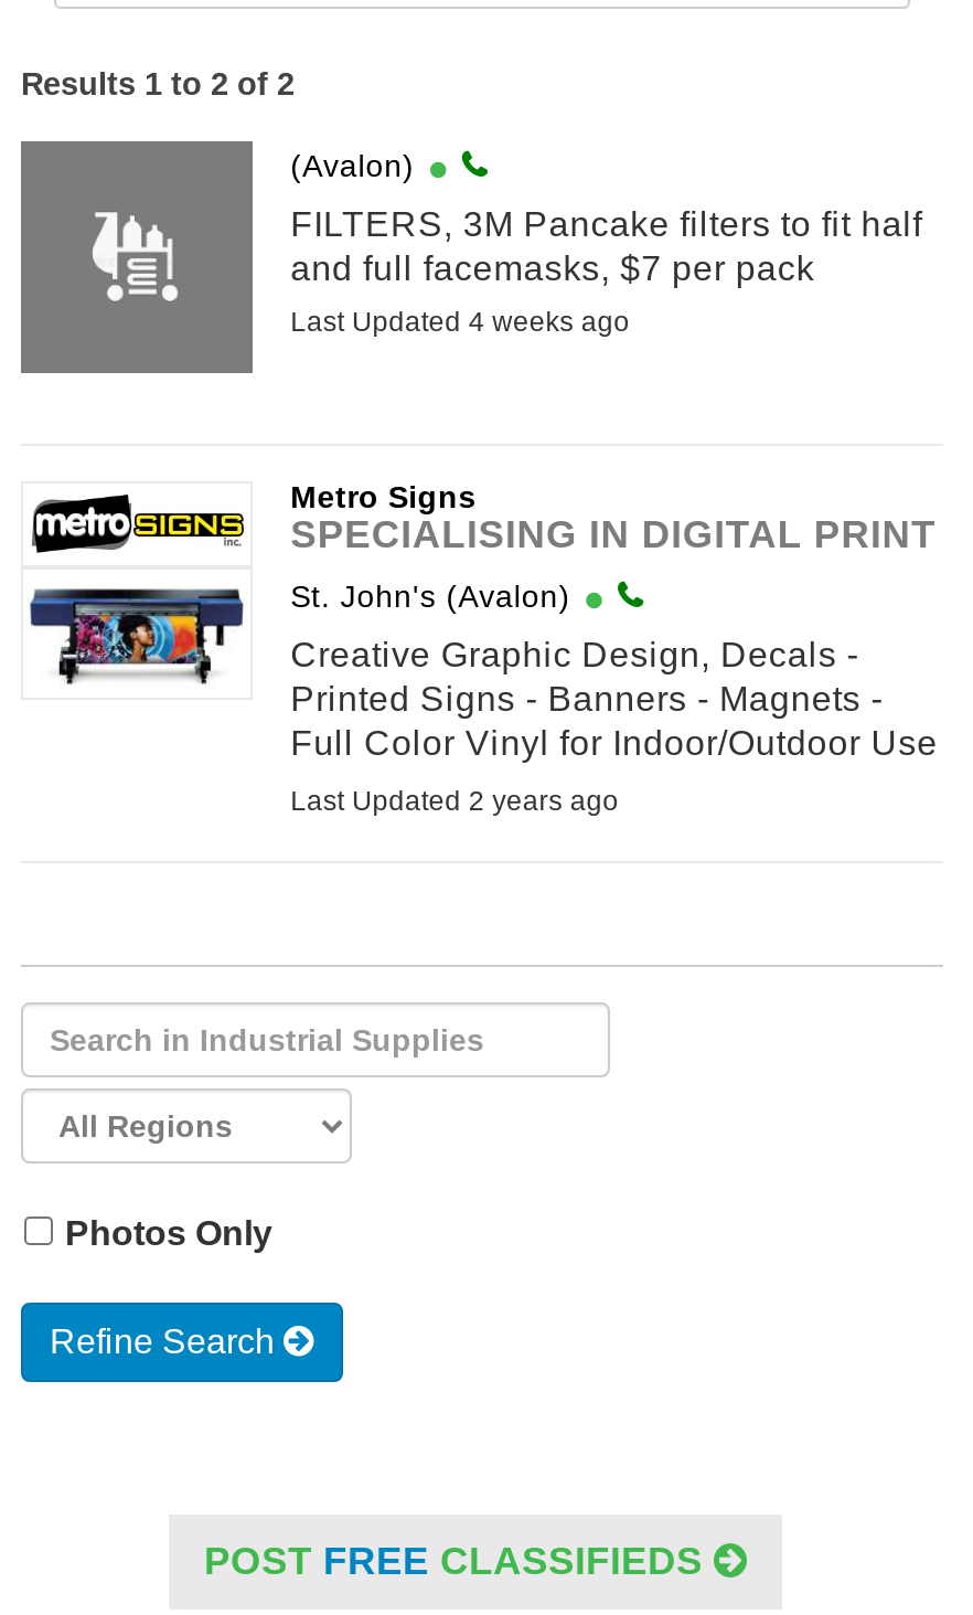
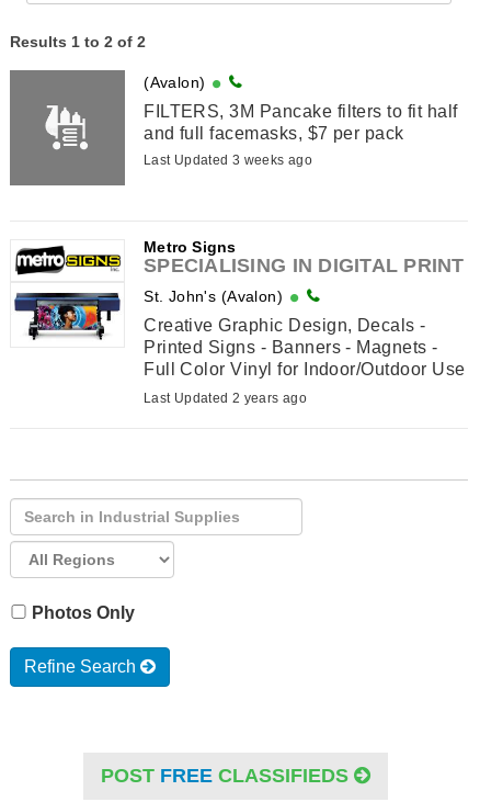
- Last Updated 4 weeks ago
+ Last Updated 3 weeks ago
